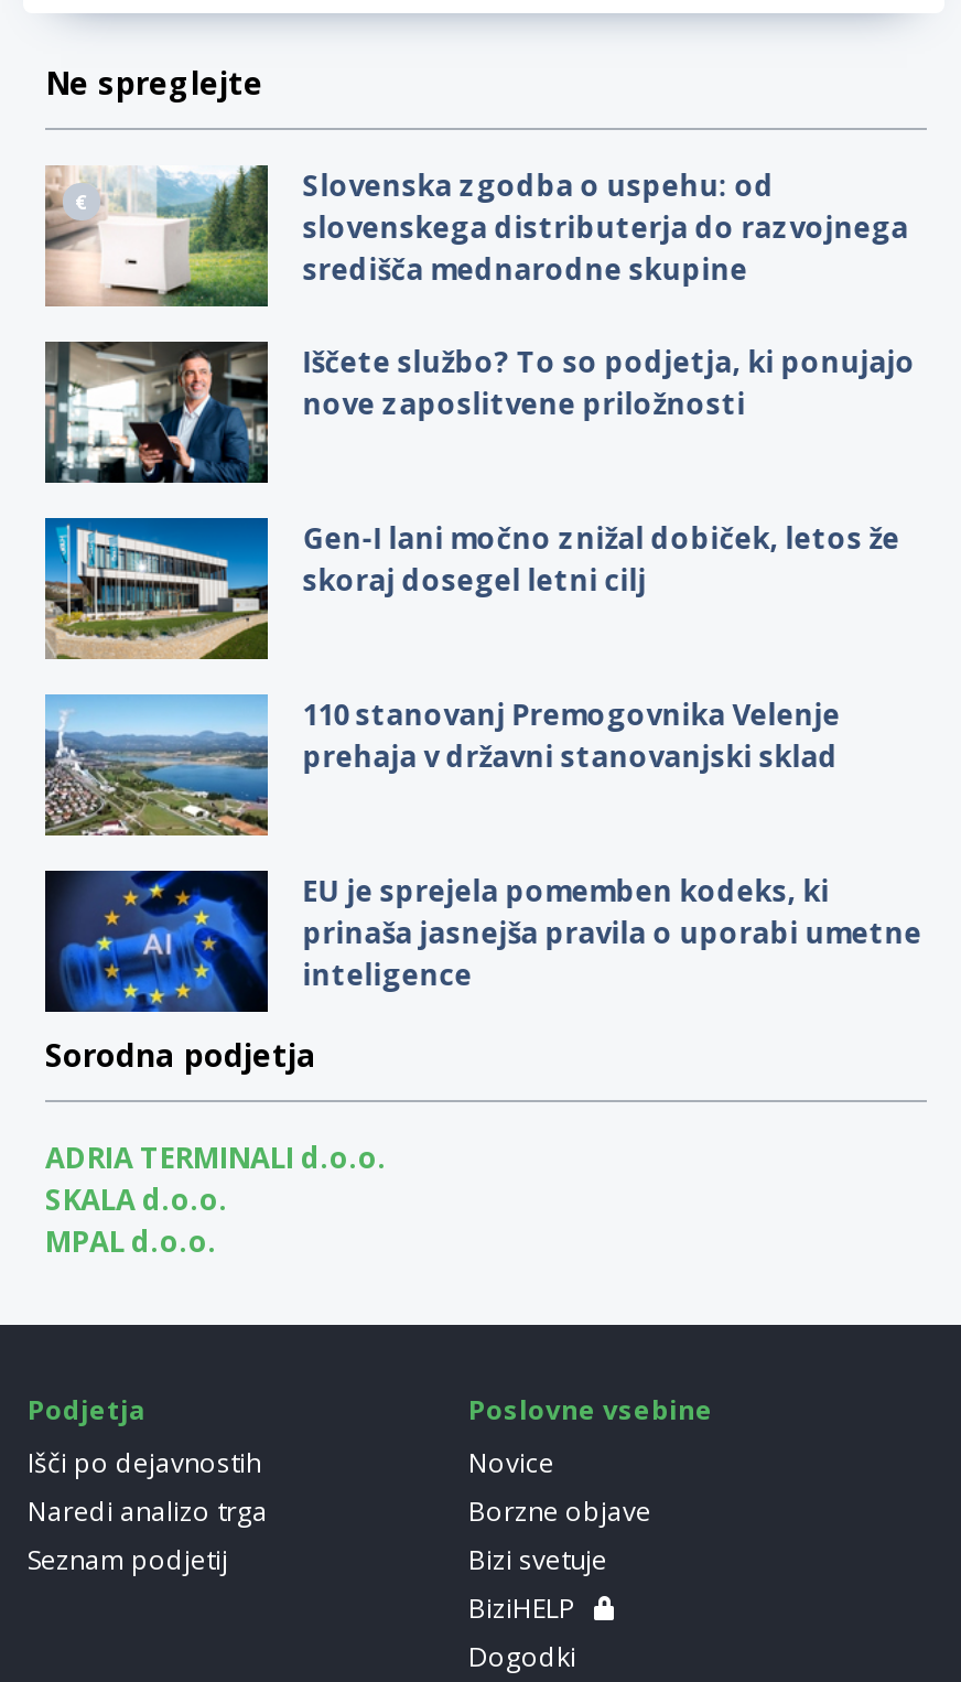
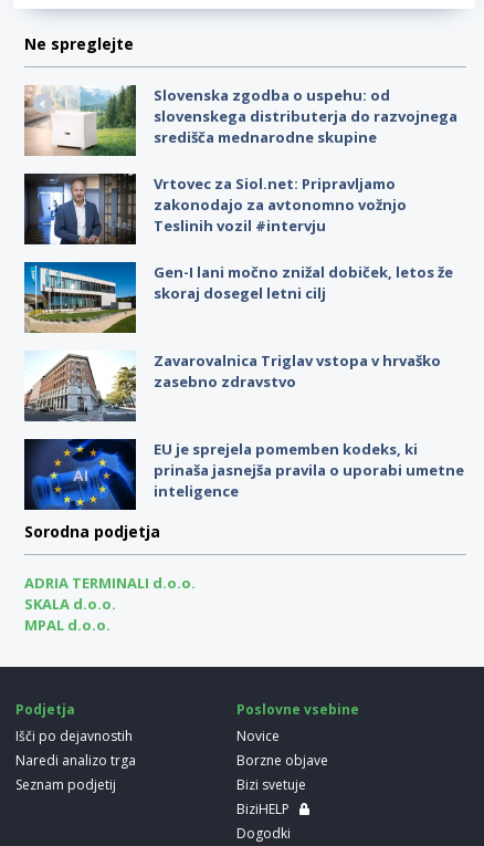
- [image]
- Iščete službo? To so podjetja, ki ponujajo
- nove zaposlitvene priložnosti
+ [image]
+ Vrtovec za Siol.net: Pripravljamo
+ zakonodajo za avtonomno vožnjo
+ Teslinih vozil #intervju

- [image]
- 110 stanovanj Premogovnika Velenje
- prehaja v državni stanovanjski sklad
+ [image]
+ Zavarovalnica Triglav vstopa v hrvaško
+ zasebno zdravstvo
